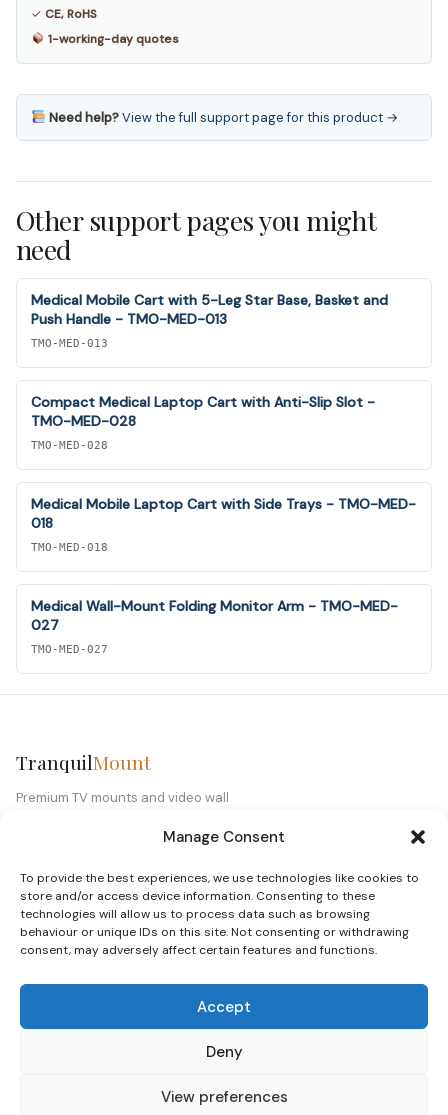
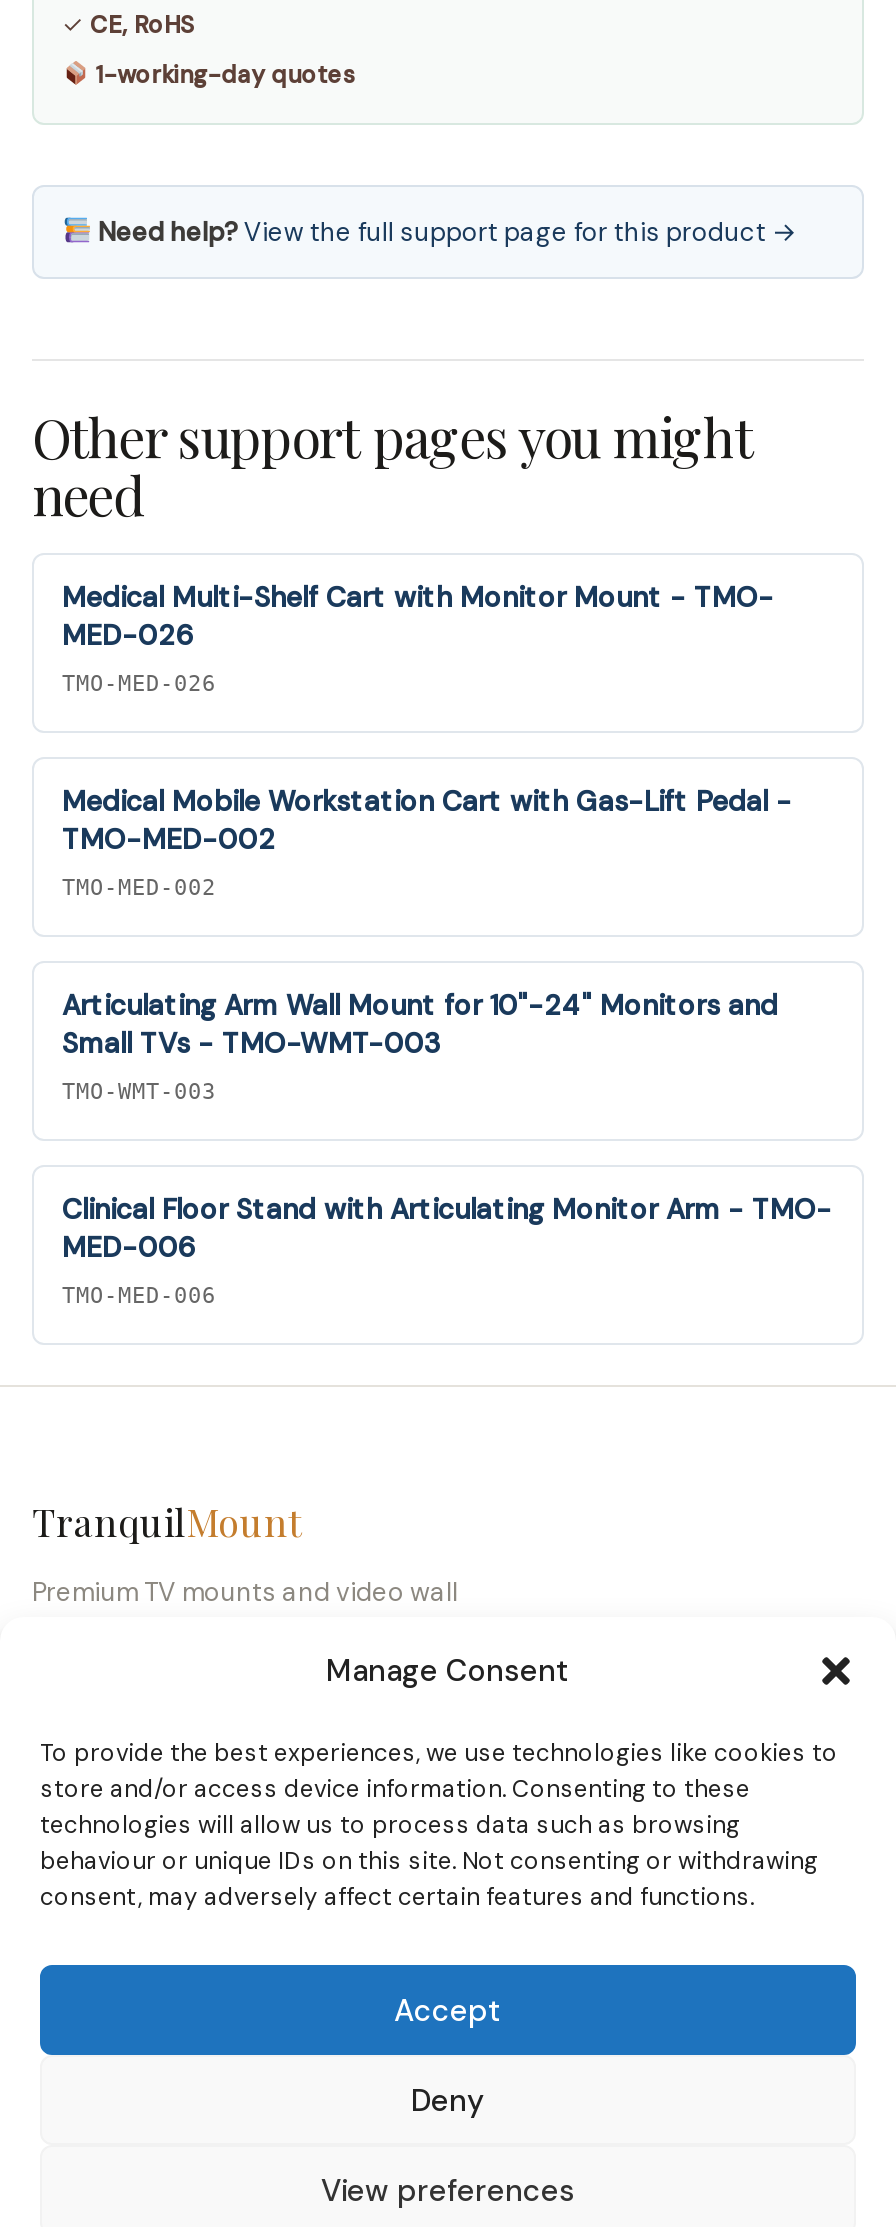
- Medical Mobile Cart with 5-Leg Star Base, Basket and
- Push Handle - TMO-MED-013
+ Medical Multi-Shelf Cart with Monitor Mount - TMO-
+ MED-026

- TMO-MED-013
+ TMO-MED-026

- Compact Medical Laptop Cart with Anti-Slip Slot -
- TMO-MED-028
+ Medical Mobile Workstation Cart with Gas-Lift Pedal -
+ TMO-MED-002

- TMO-MED-028
+ TMO-MED-002

- Medical Mobile Laptop Cart with Side Trays - TMO-MED-
- 018
+ Articulating Arm Wall Mount for 10"-24" Monitors and
+ Small TVs - TMO-WMT-003

- TMO-MED-018
+ TMO-WMT-003

- Medical Wall-Mount Folding Monitor Arm - TMO-MED-
- 027
+ Clinical Floor Stand with Articulating Monitor Arm - TMO-
+ MED-006

- TMO-MED-027
+ TMO-MED-006
